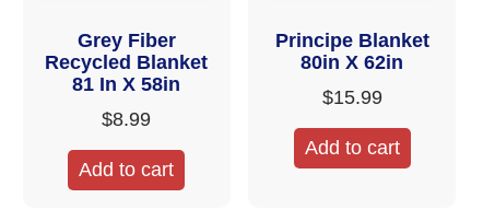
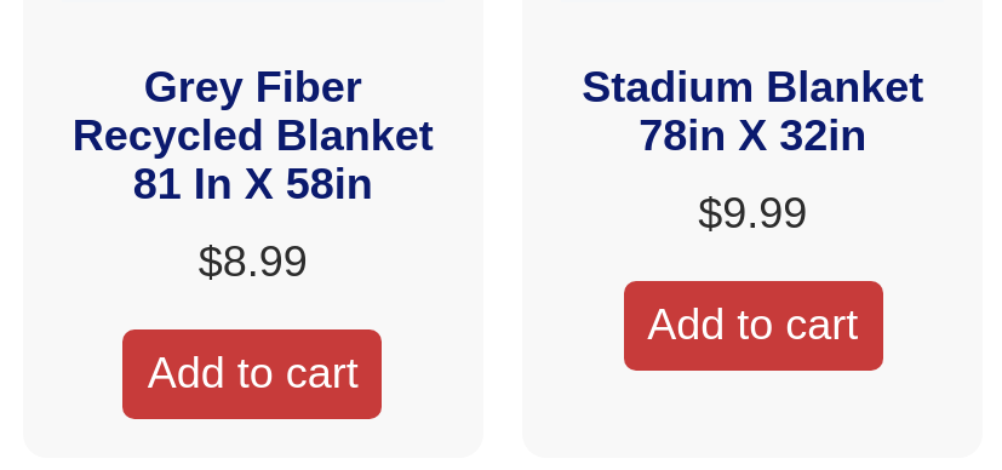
- Principe Blanket
+ Stadium Blanket

- 80in X 62in
+ 78in X 32in

- $15.99
+ $9.99
